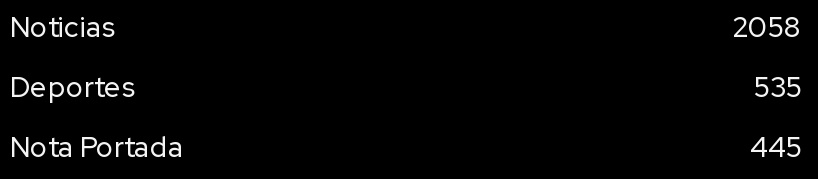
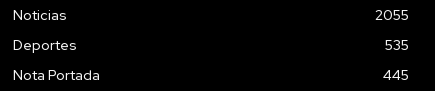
- 2058
+ 2055
